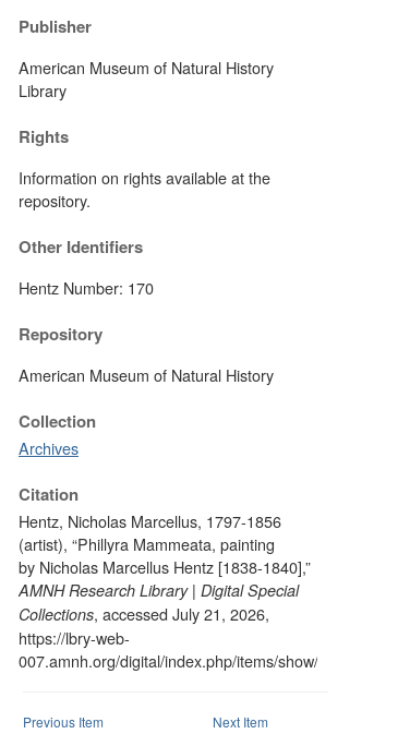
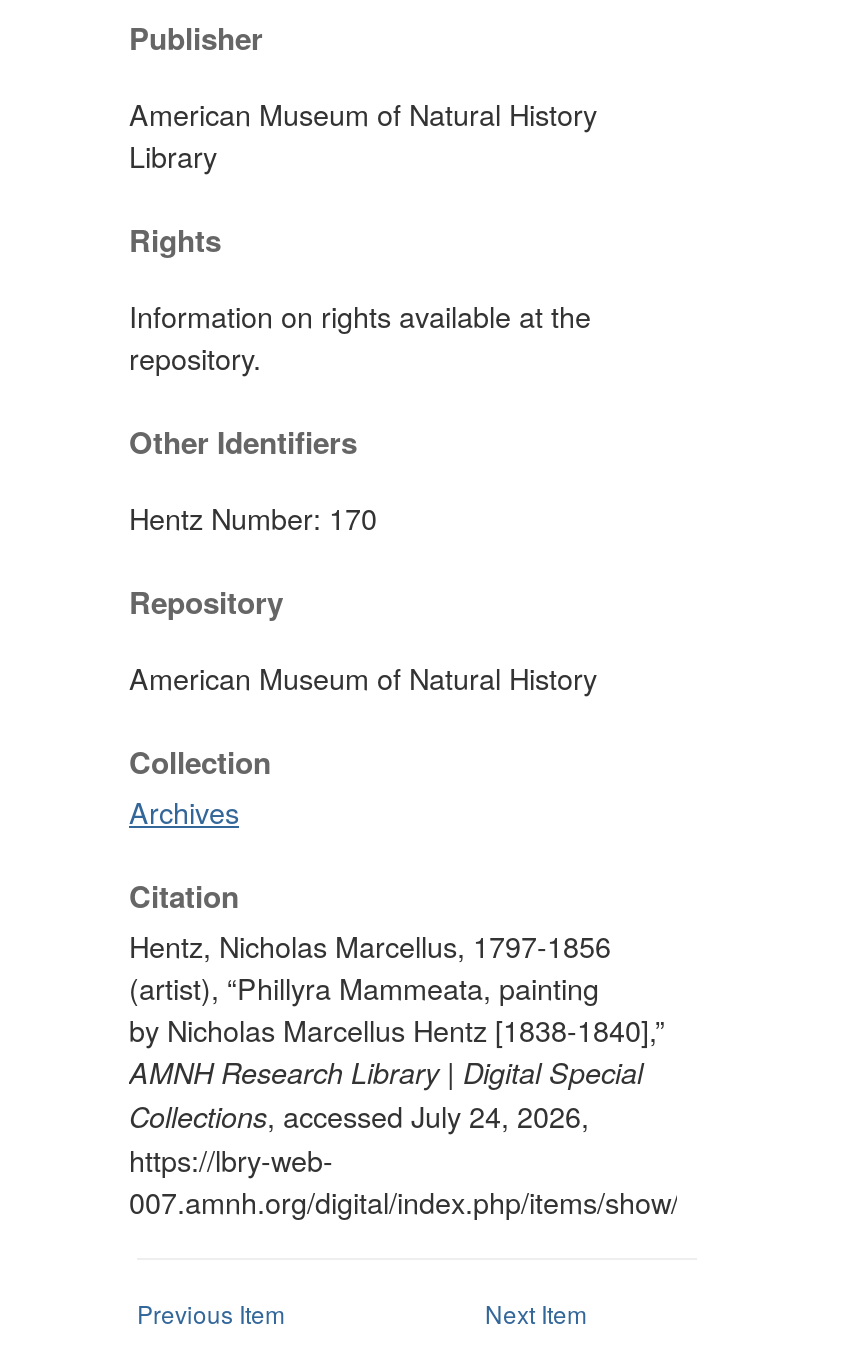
- Collections, accessed July 21, 2026,
+ Collections, accessed July 24, 2026,
